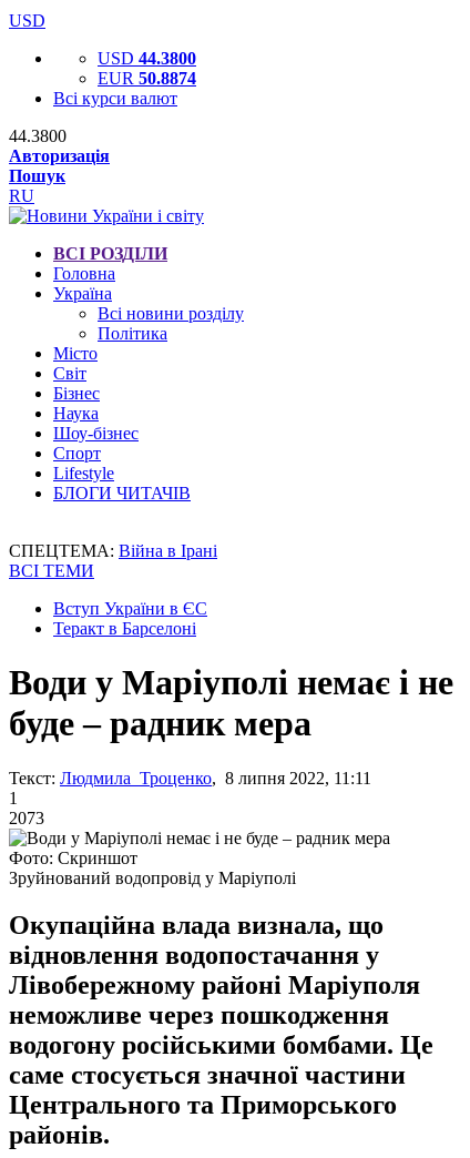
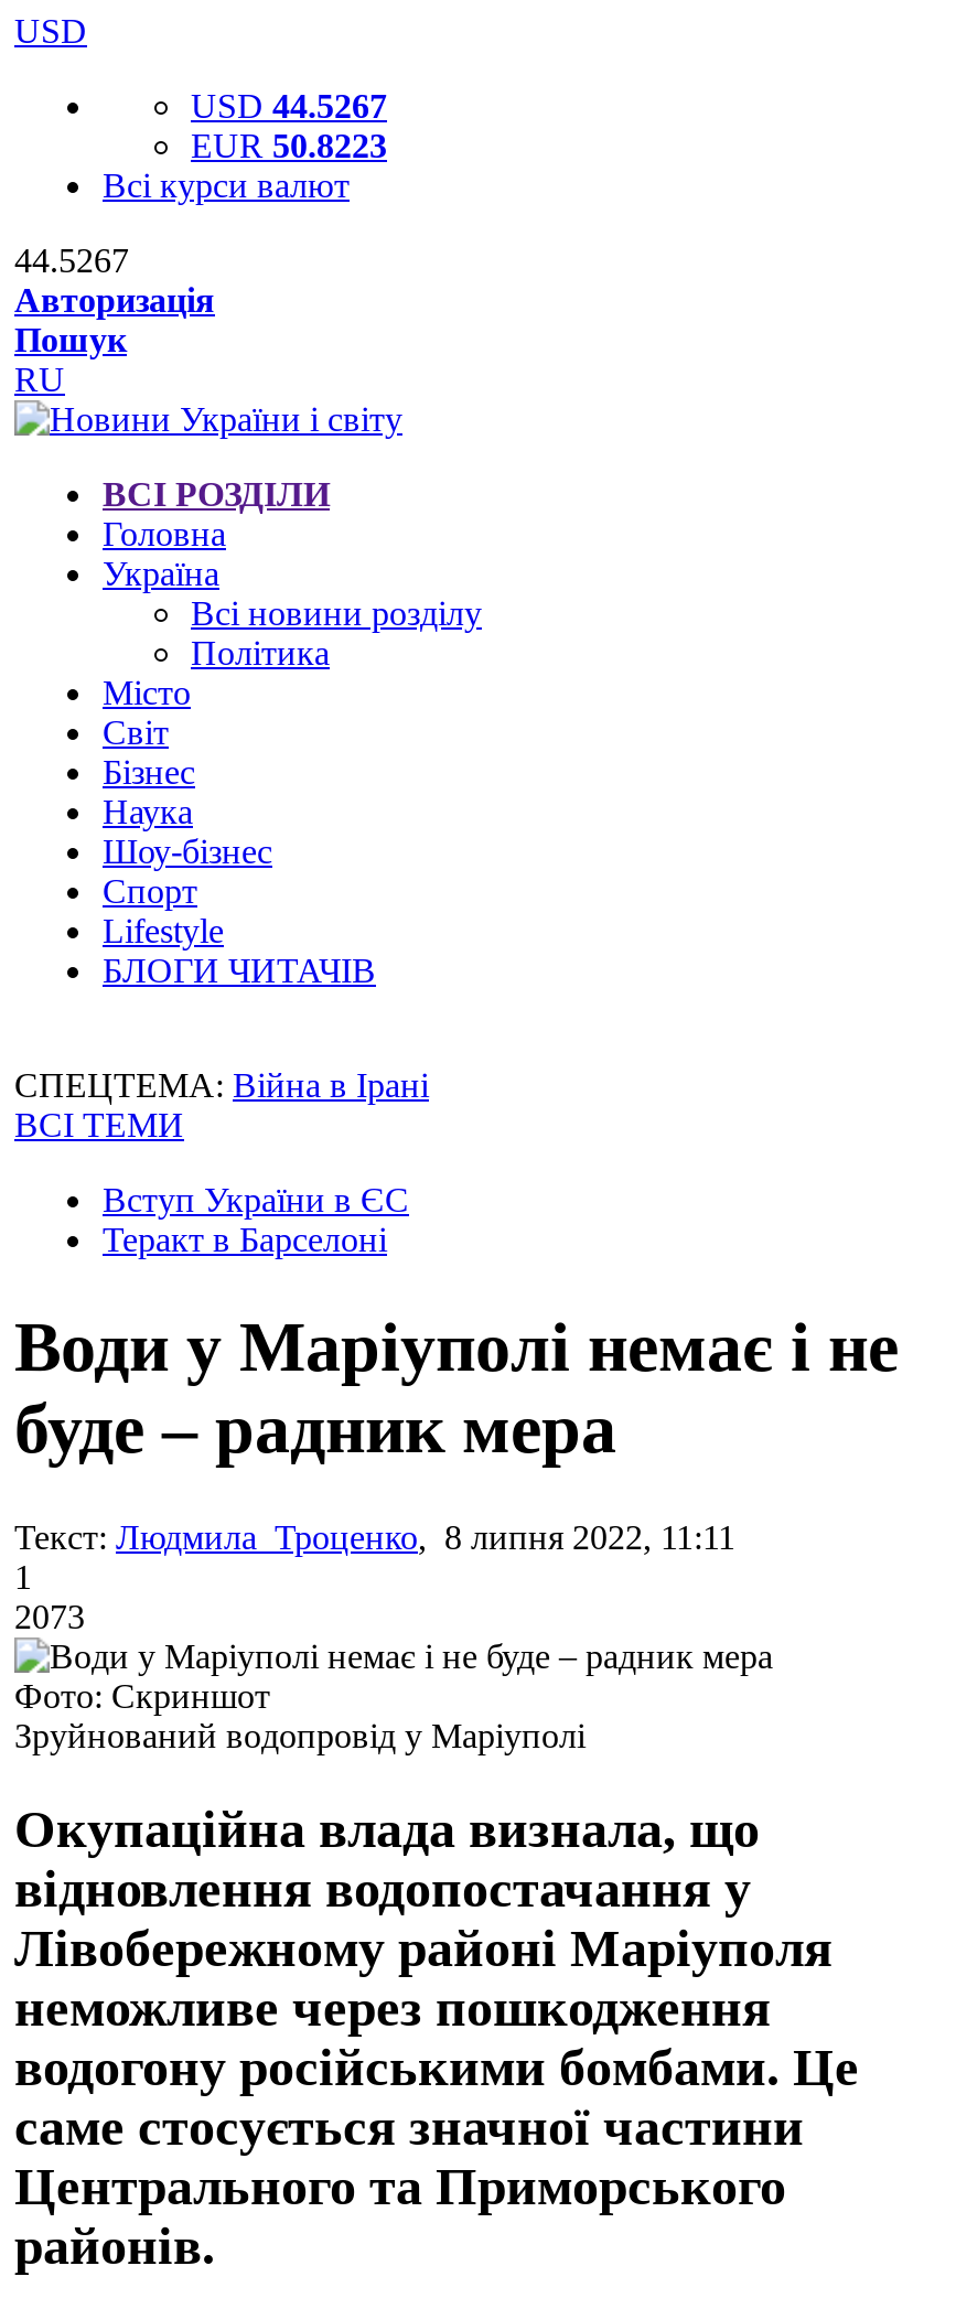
- USD 44.3800
+ USD 44.5267

- EUR 50.8874
+ EUR 50.8223

- 44.3800
+ 44.5267
